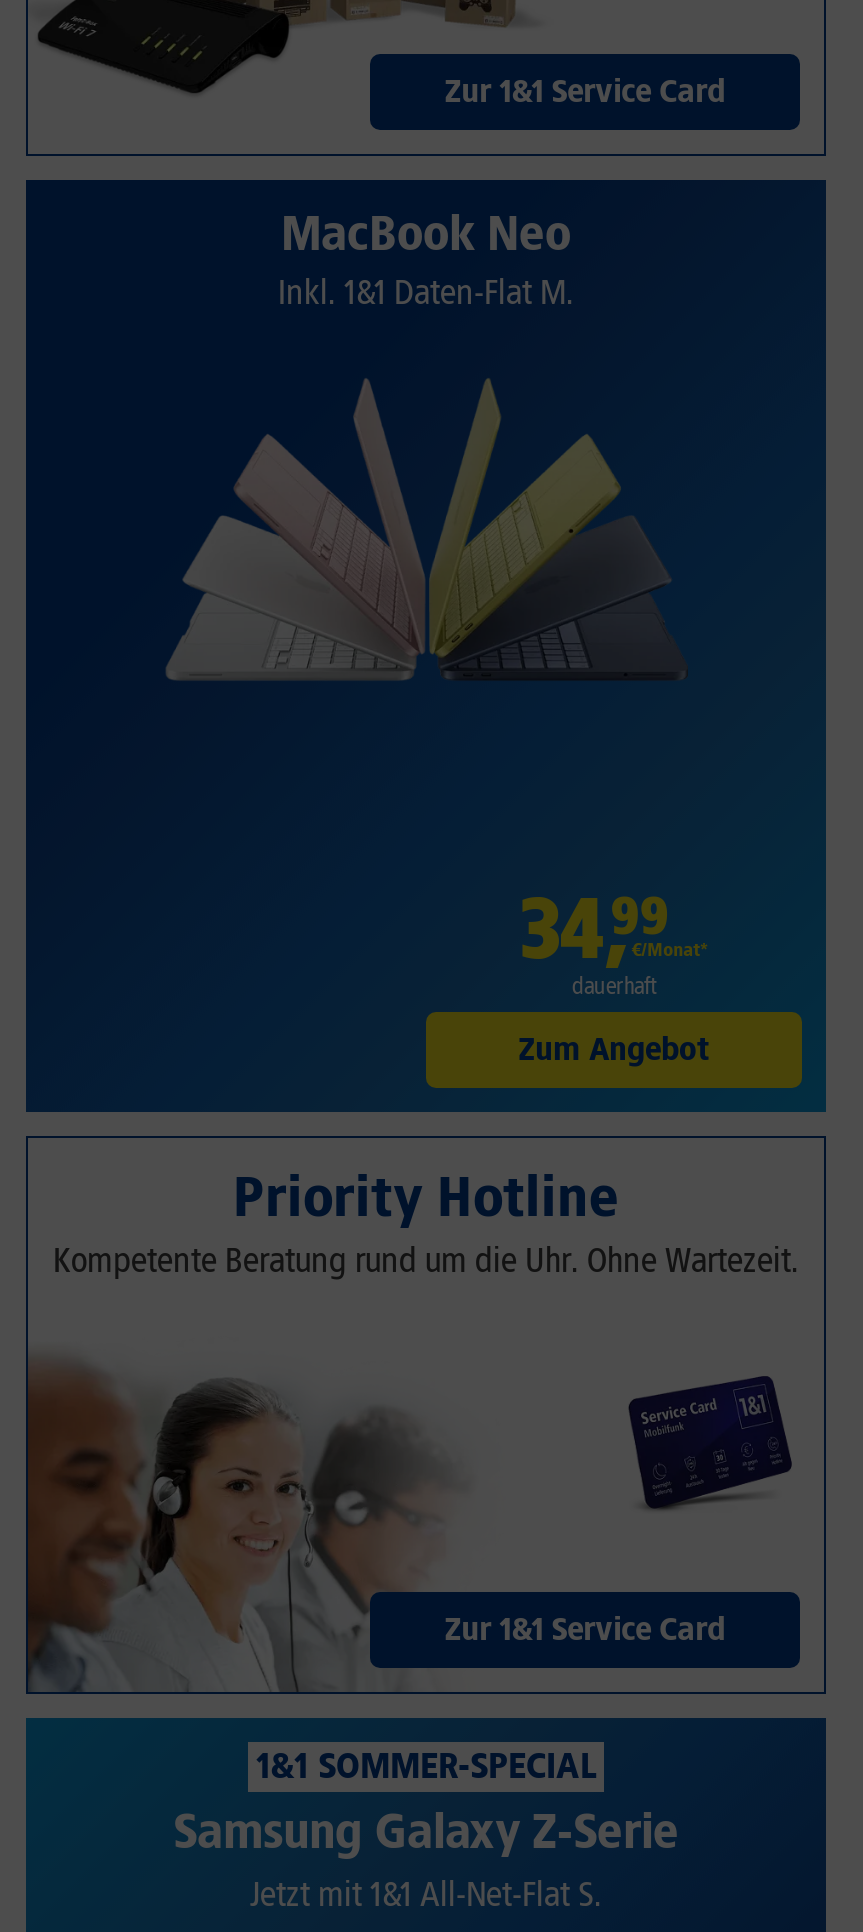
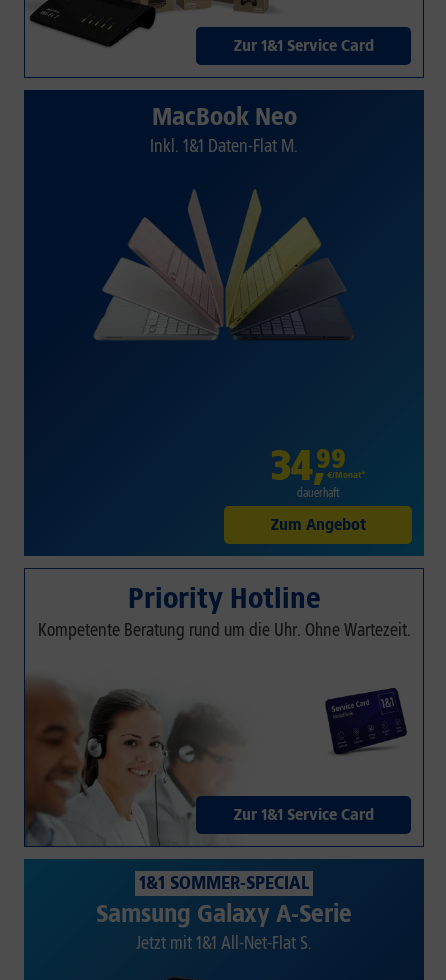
- Samsung Galaxy Z-Serie
+ Samsung Galaxy A-Serie
